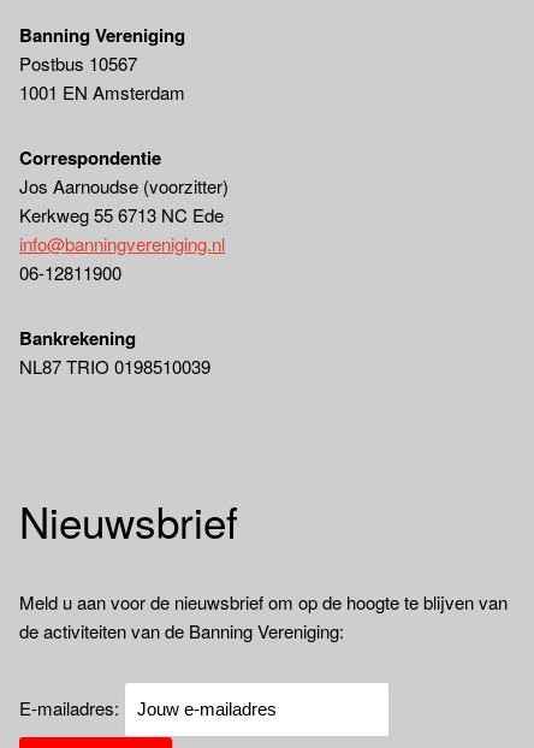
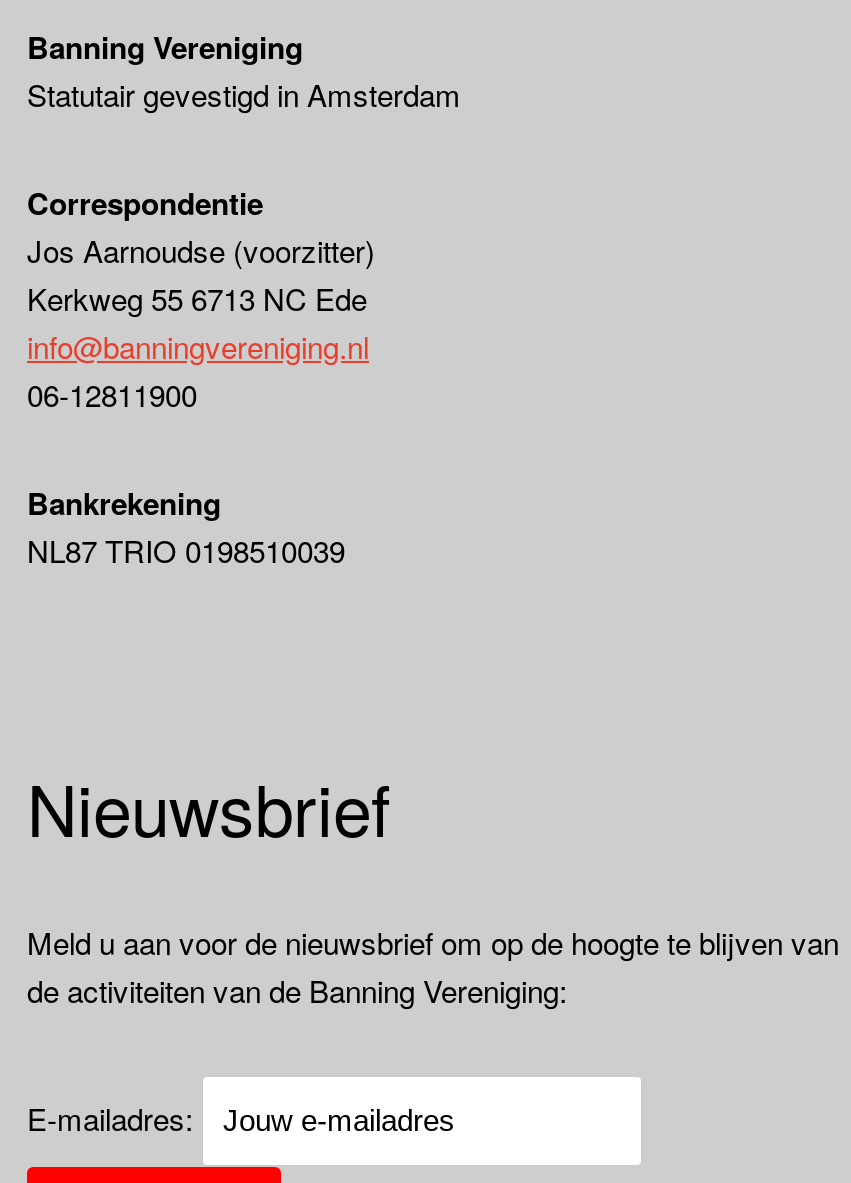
- Postbus 10567
- 1001 EN Amsterdam
+ Statutair gevestigd in Amsterdam
